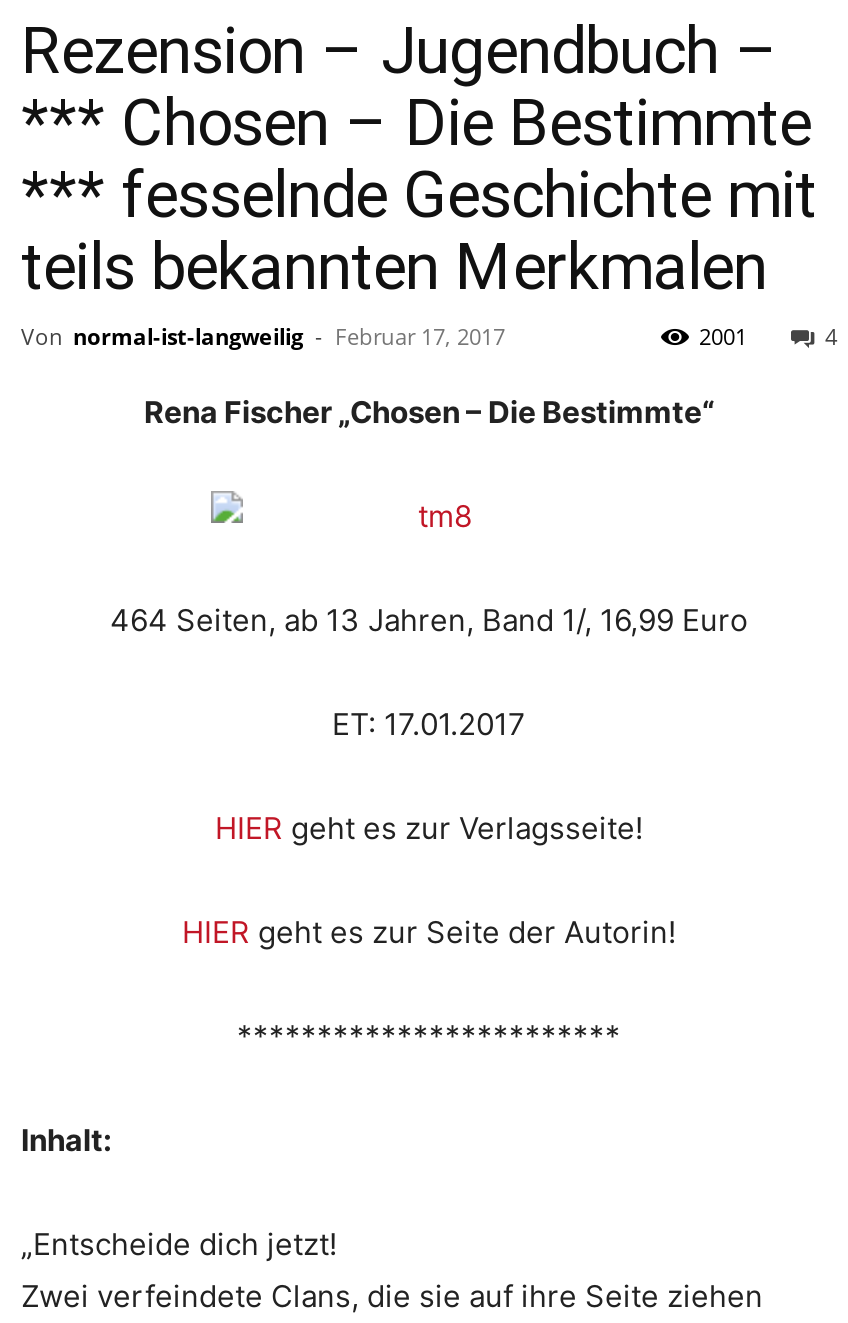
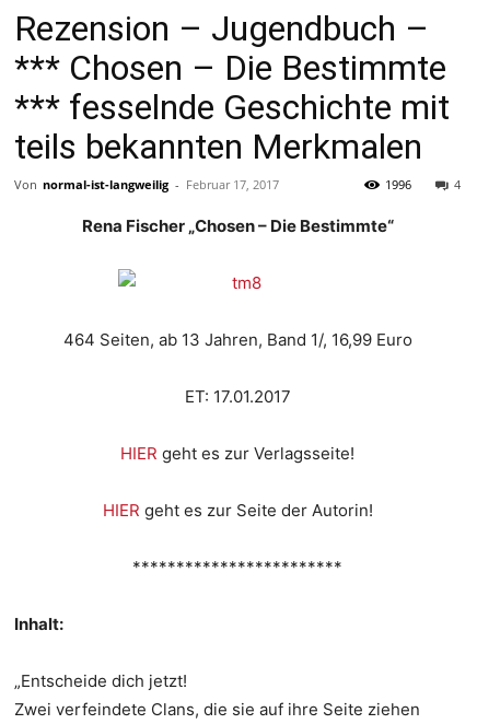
- 2001
+ 1996
